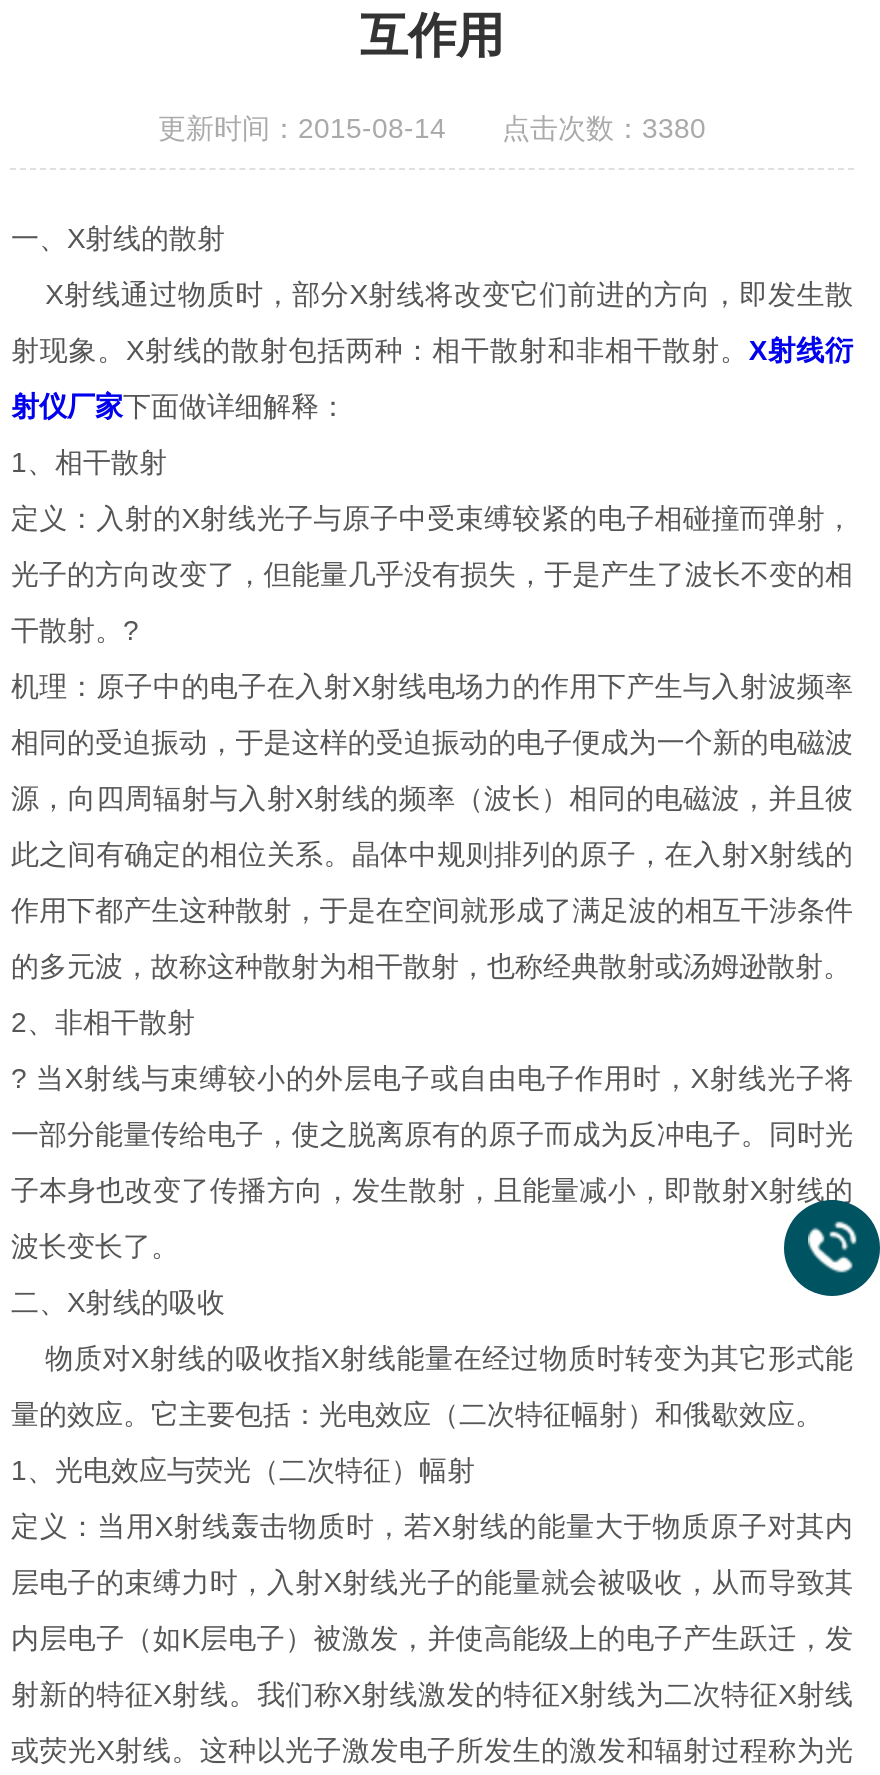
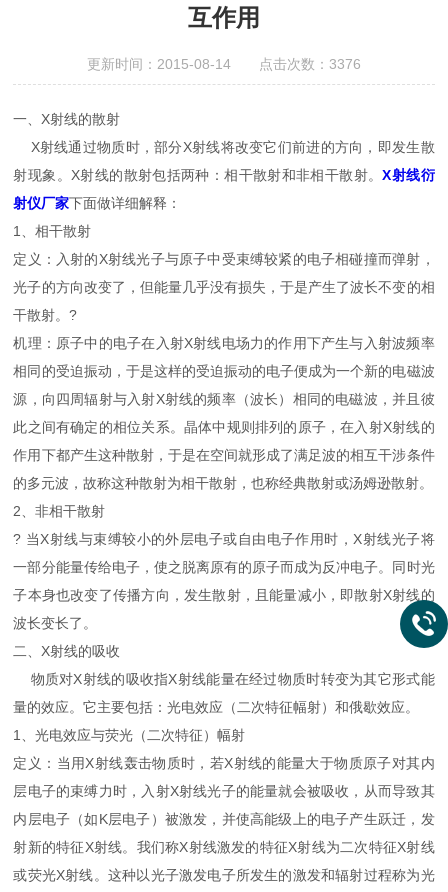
- 更新时间：2015-08-14 点击次数：3380
+ 更新时间：2015-08-14 点击次数：3376
